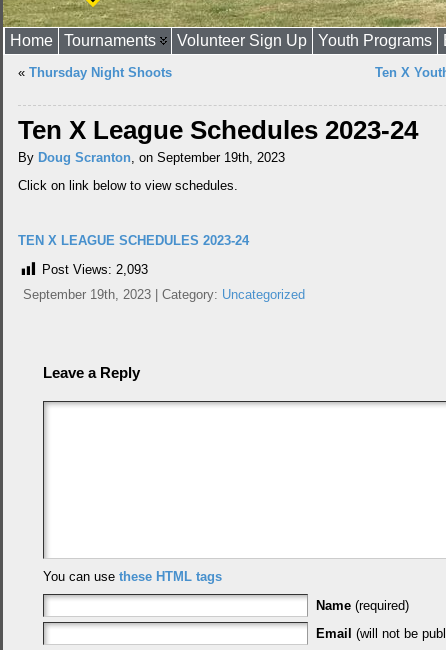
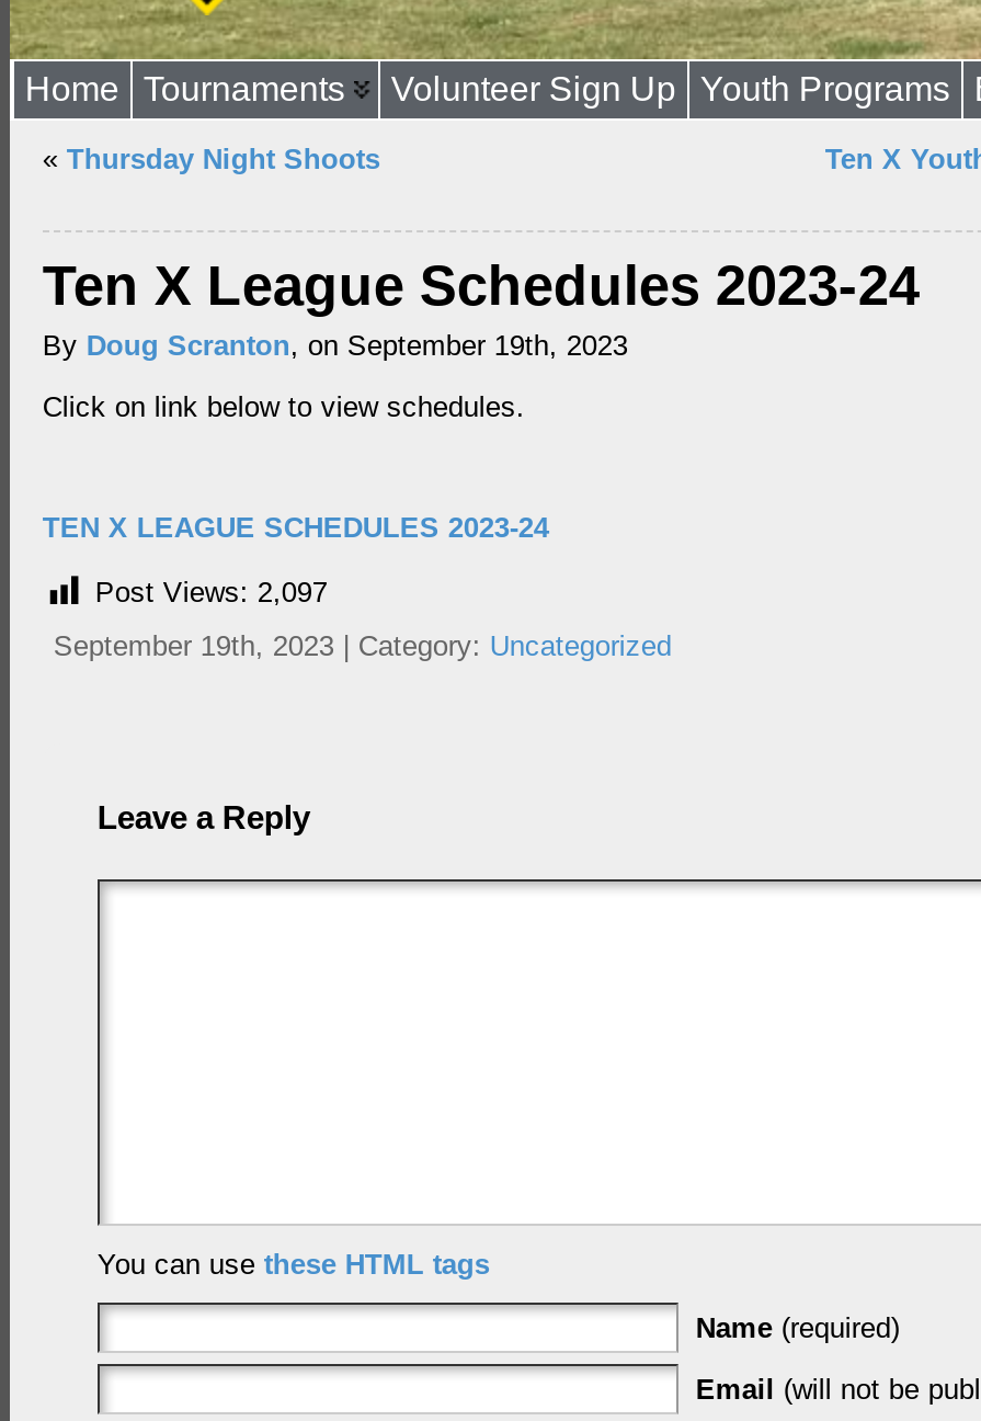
- Post Views: 2,093
+ Post Views: 2,097
